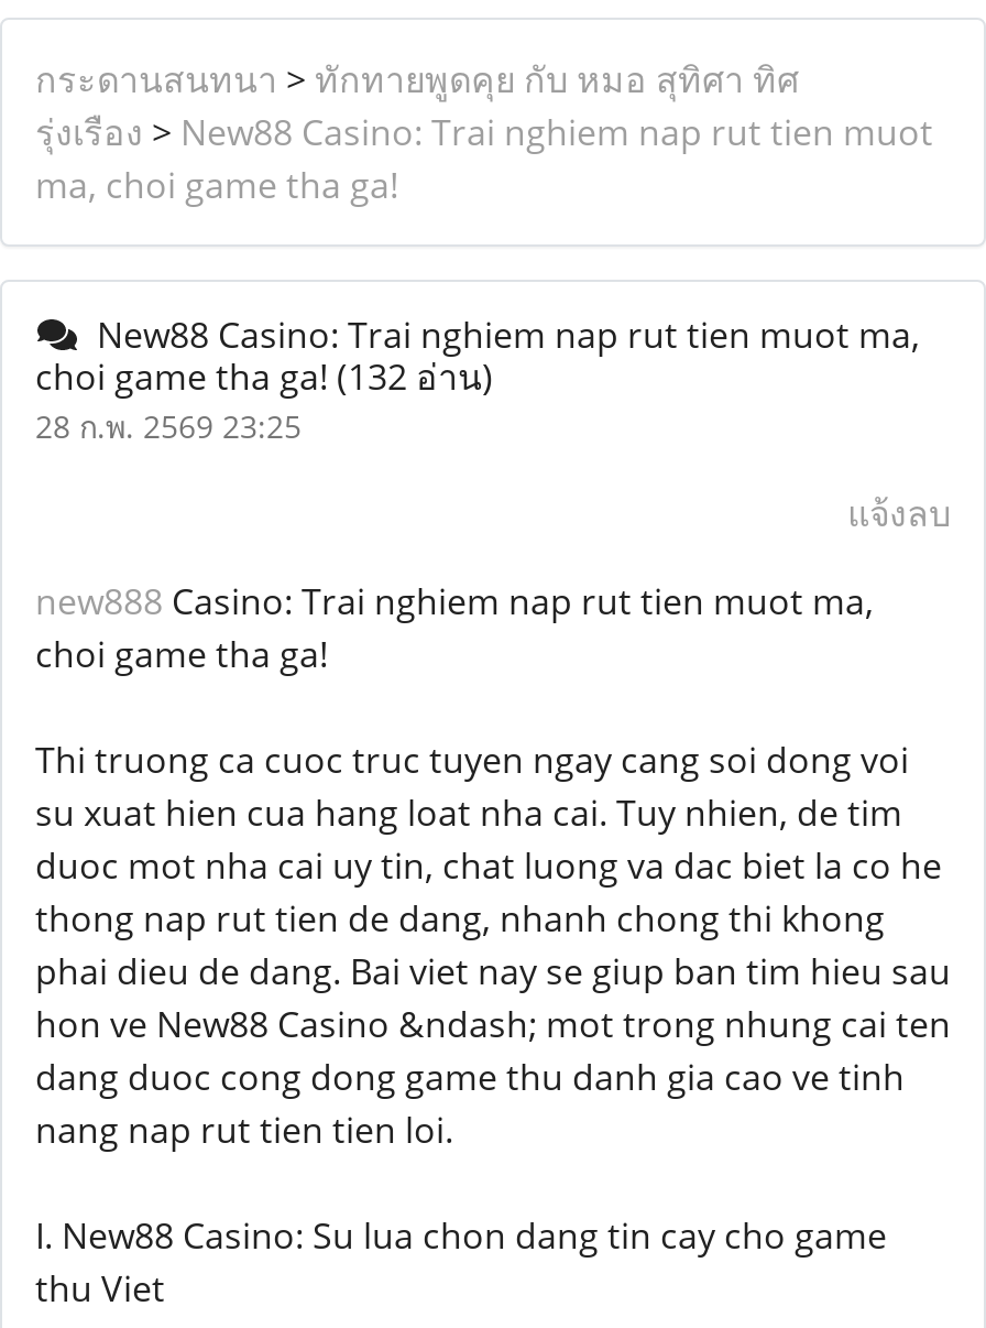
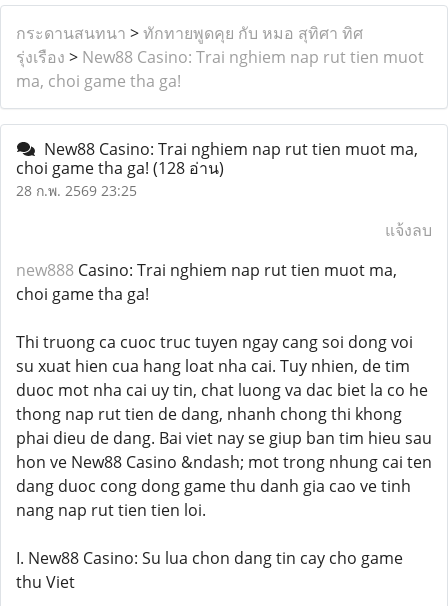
- choi game tha ga! (132 อ่าน)
+ choi game tha ga! (128 อ่าน)
